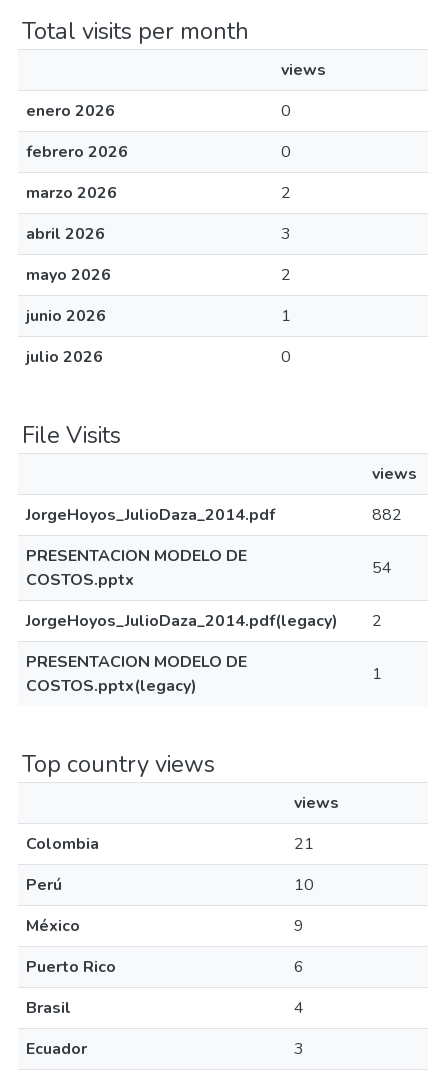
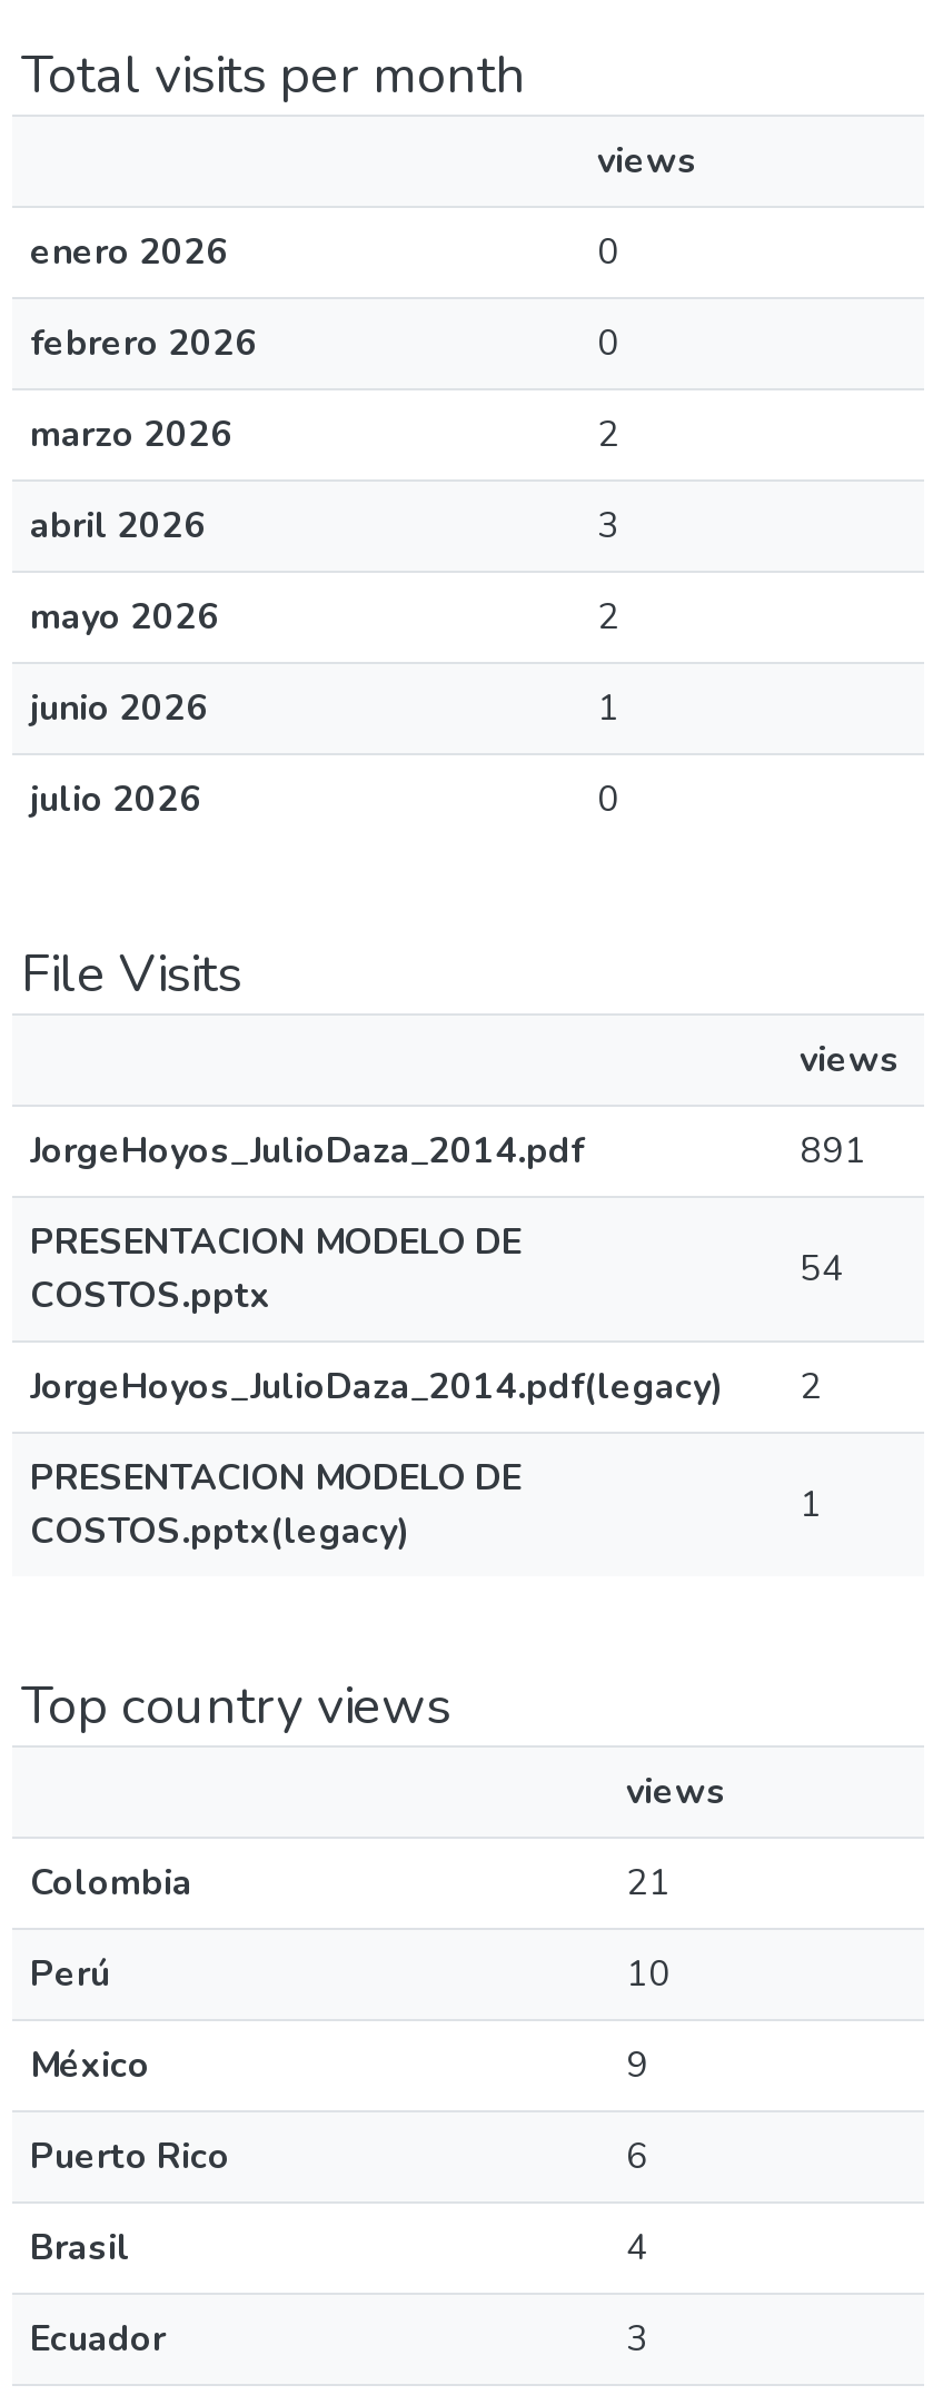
- 882
+ 891
